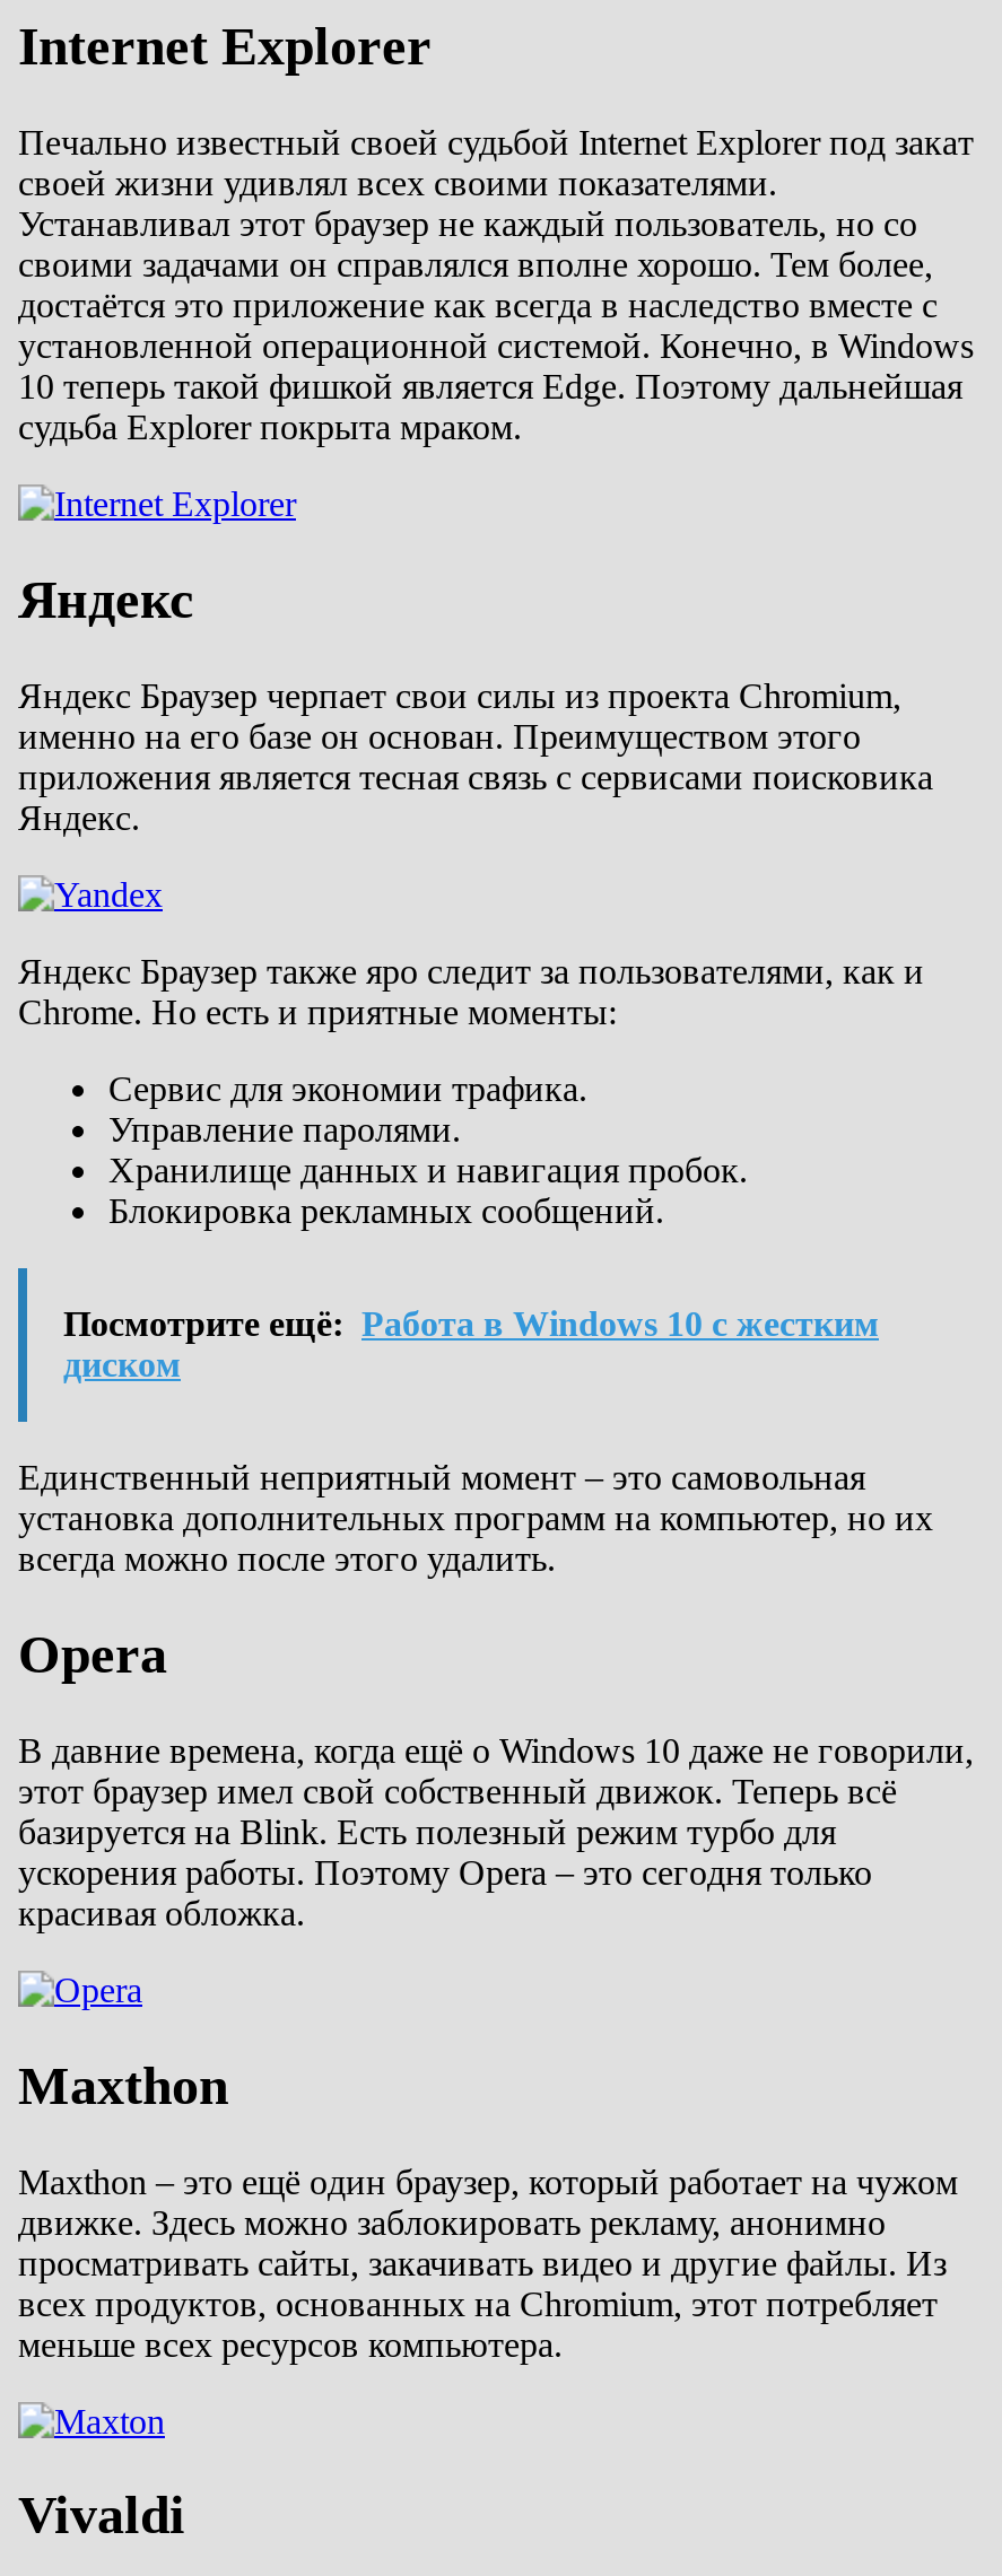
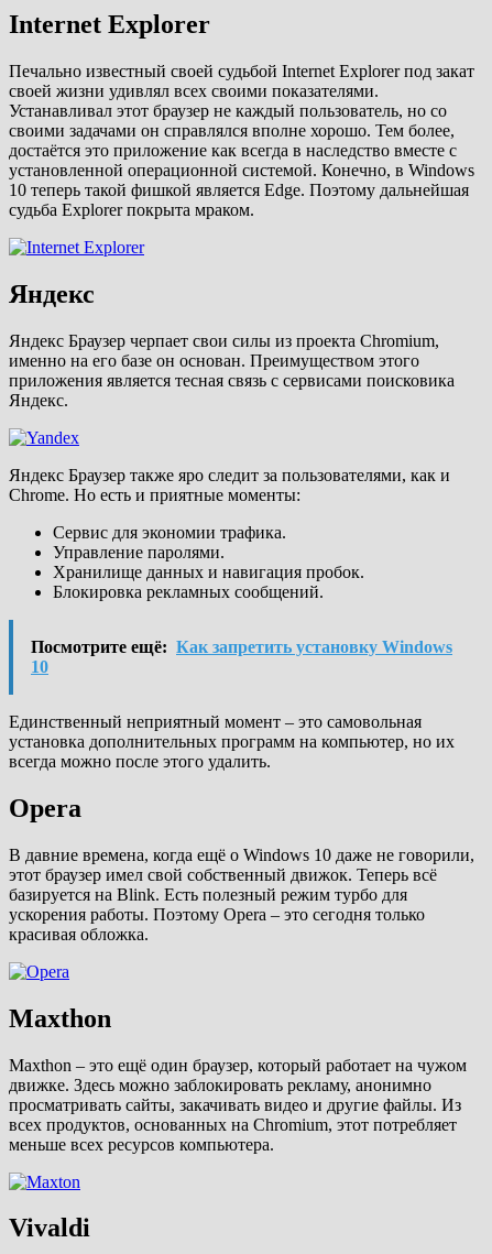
- Посмотрите ещё: Работа в Windows 10 с жестким
- диском
+ Посмотрите ещё: Как запретить установку Windows
+ 10
